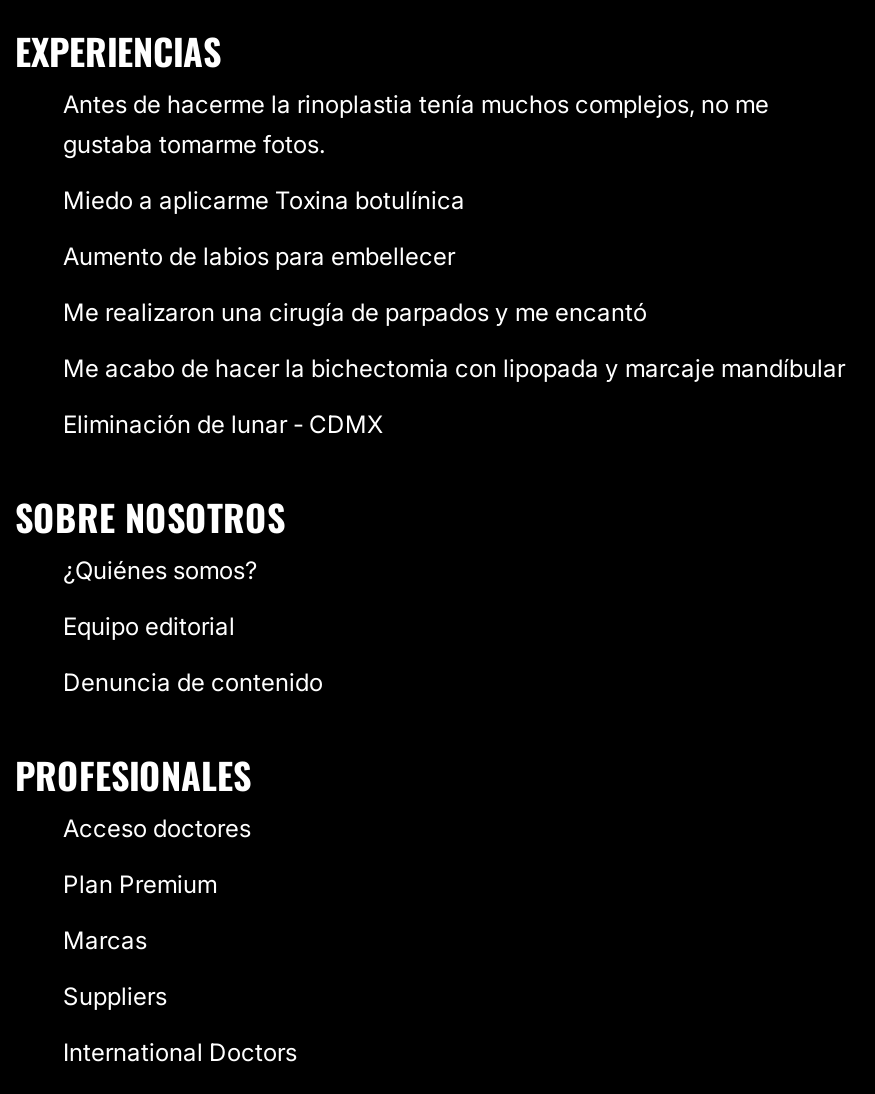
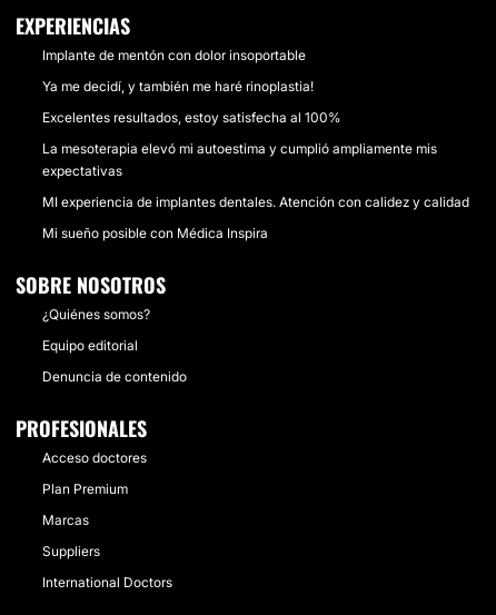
- Antes de hacerme la rinoplastia tenía muchos complejos, no me
- gustaba tomarme fotos.
+ Implante de mentón con dolor insoportable

- Miedo a aplicarme Toxina botulínica
+ Ya me decidí, y también me haré rinoplastia!

- Aumento de labios para embellecer
+ Excelentes resultados, estoy satisfecha al 100%

- Me realizaron una cirugía de parpados y me encantó
+ La mesoterapia elevó mi autoestima y cumplió ampliamente mis
+ expectativas

- Me acabo de hacer la bichectomia con lipopada y marcaje mandíbular
+ MI experiencia de implantes dentales. Atención con calidez y calidad

- Eliminación de lunar - CDMX
+ Mi sueño posible con Médica Inspira
